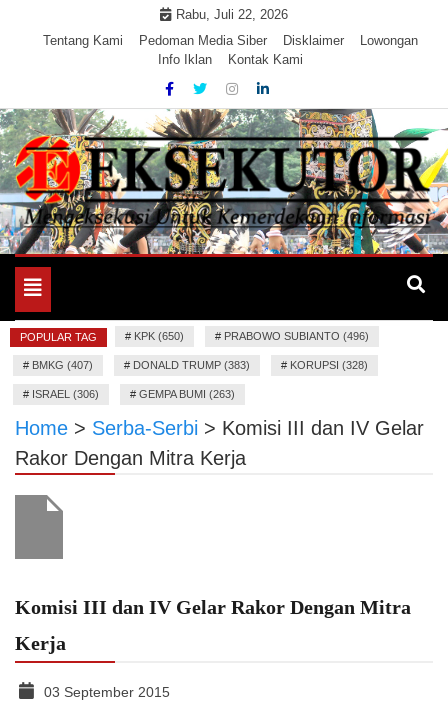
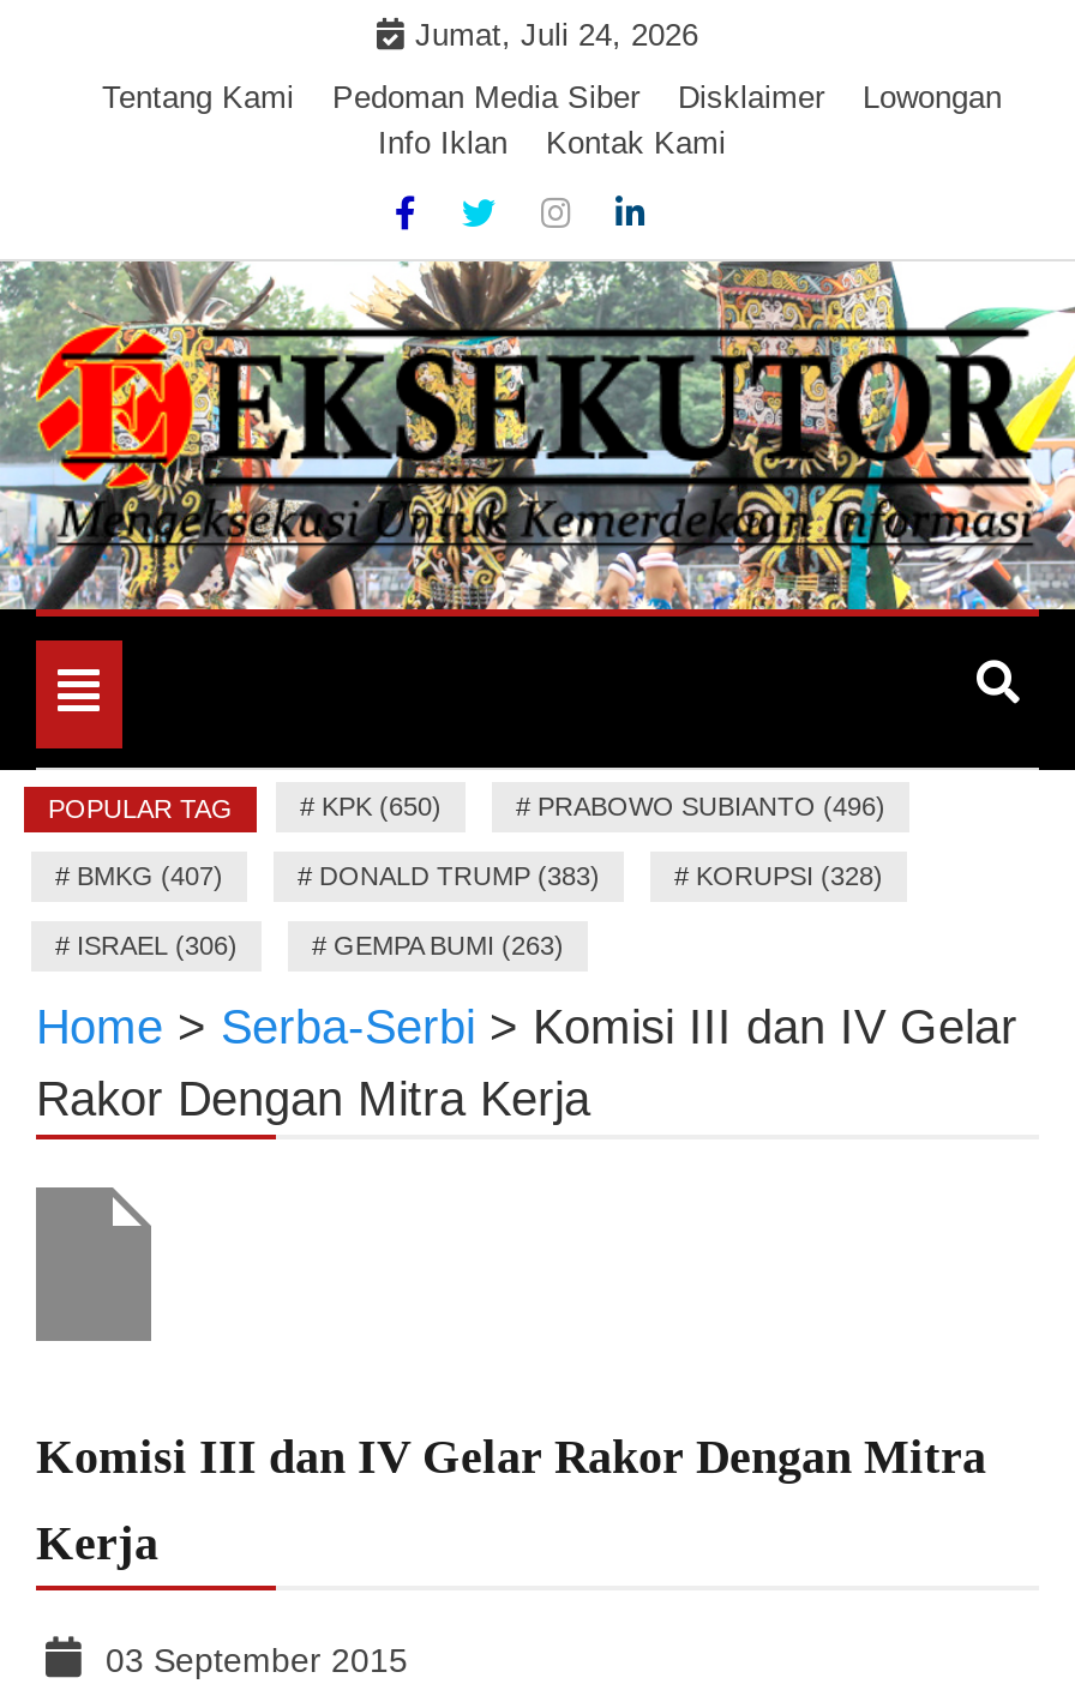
- Rabu, Juli 22, 2026
+ Jumat, Juli 24, 2026
